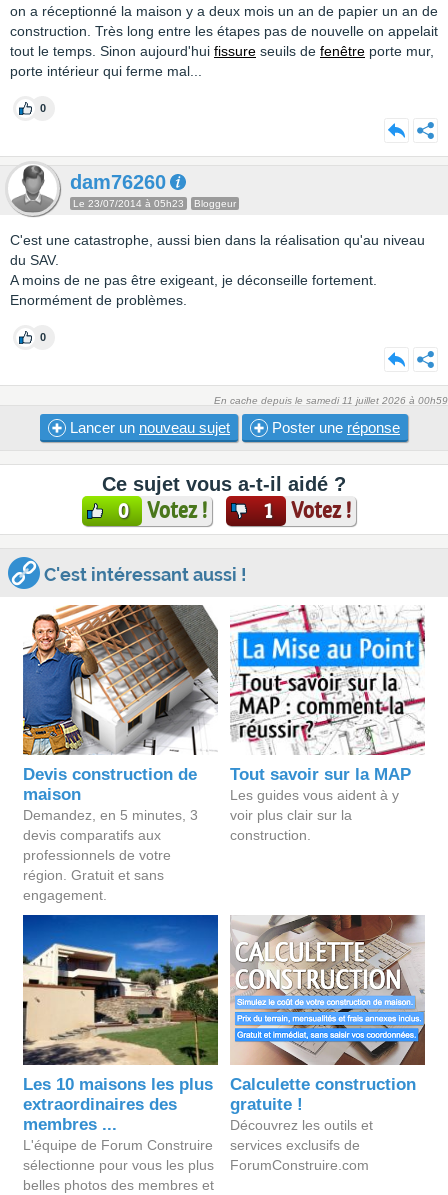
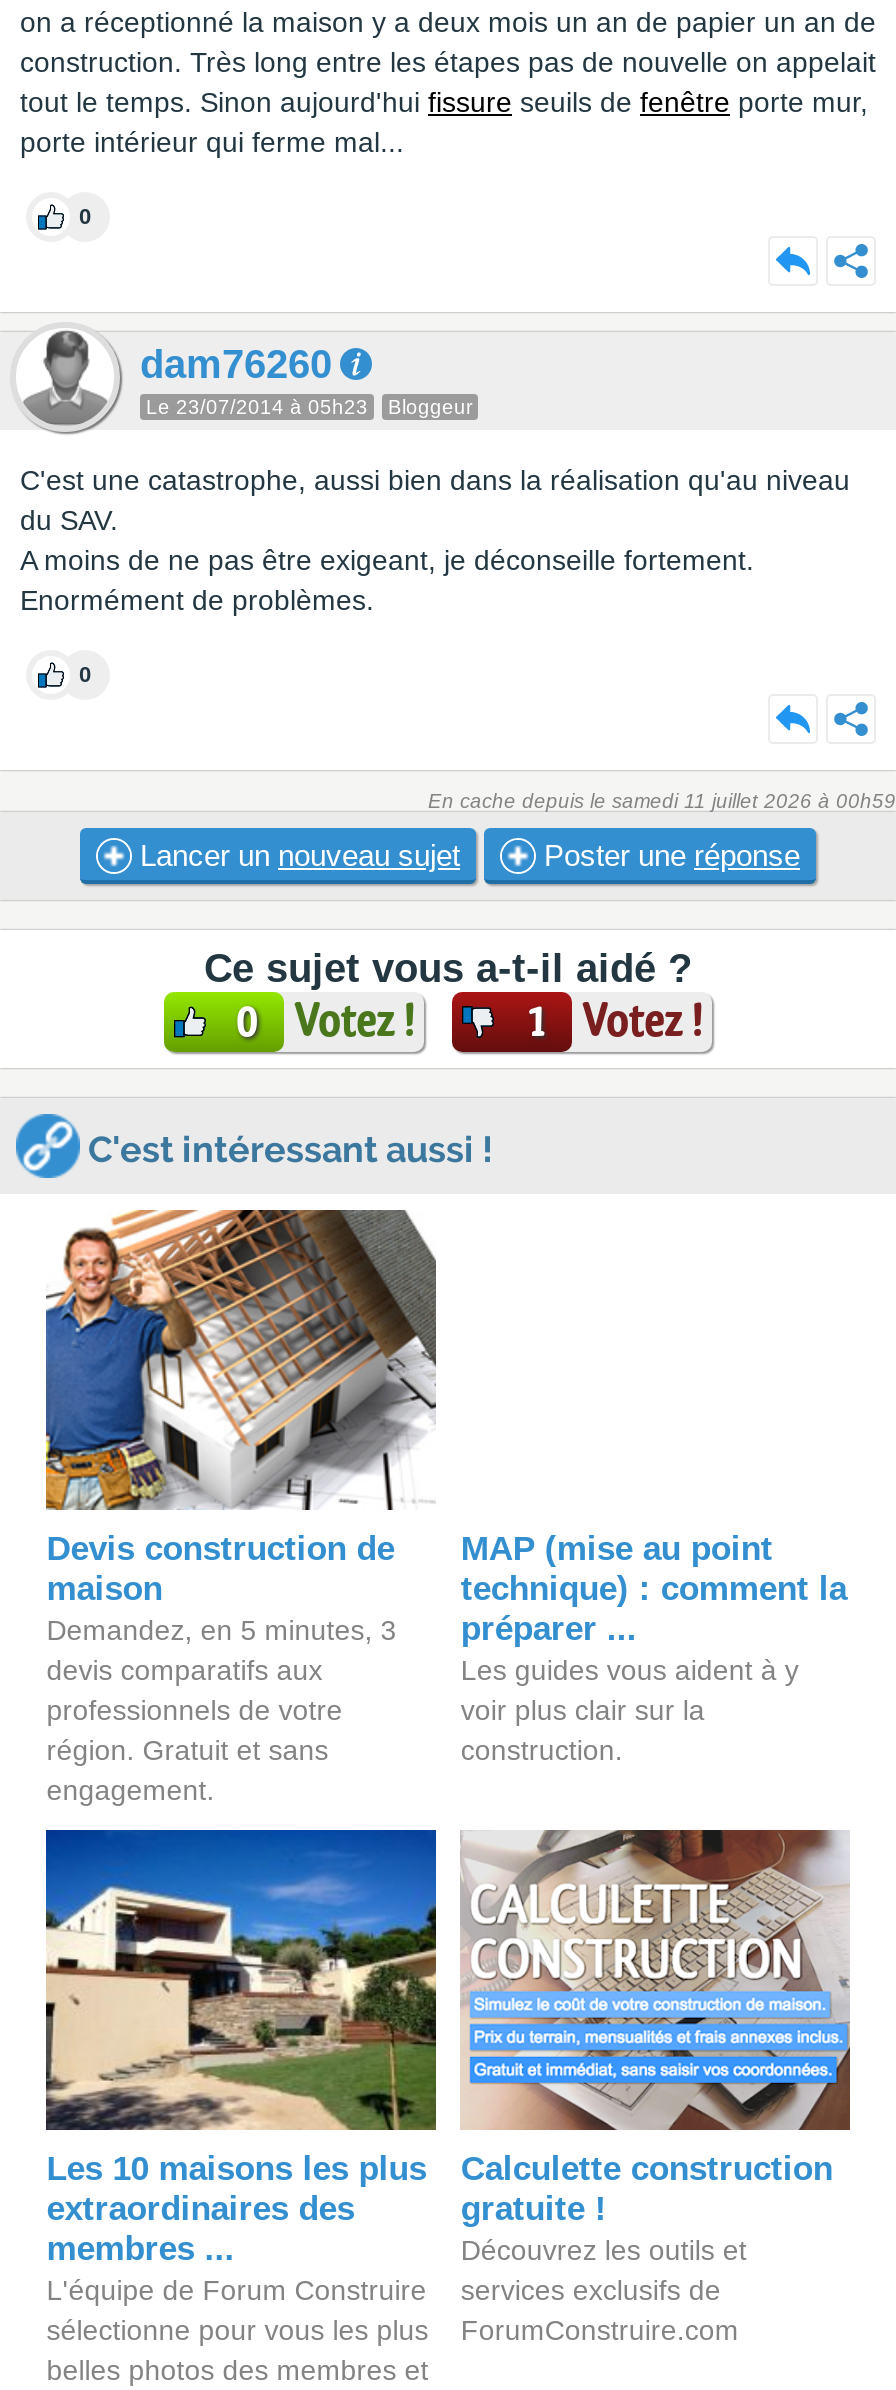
- [image]

- Tout savoir sur la MAP
+ MAP (mise au point
+ technique) : comment la
+ préparer ...

moved down: Les guides vous aident à y | voir plus clair sur la | construction.
